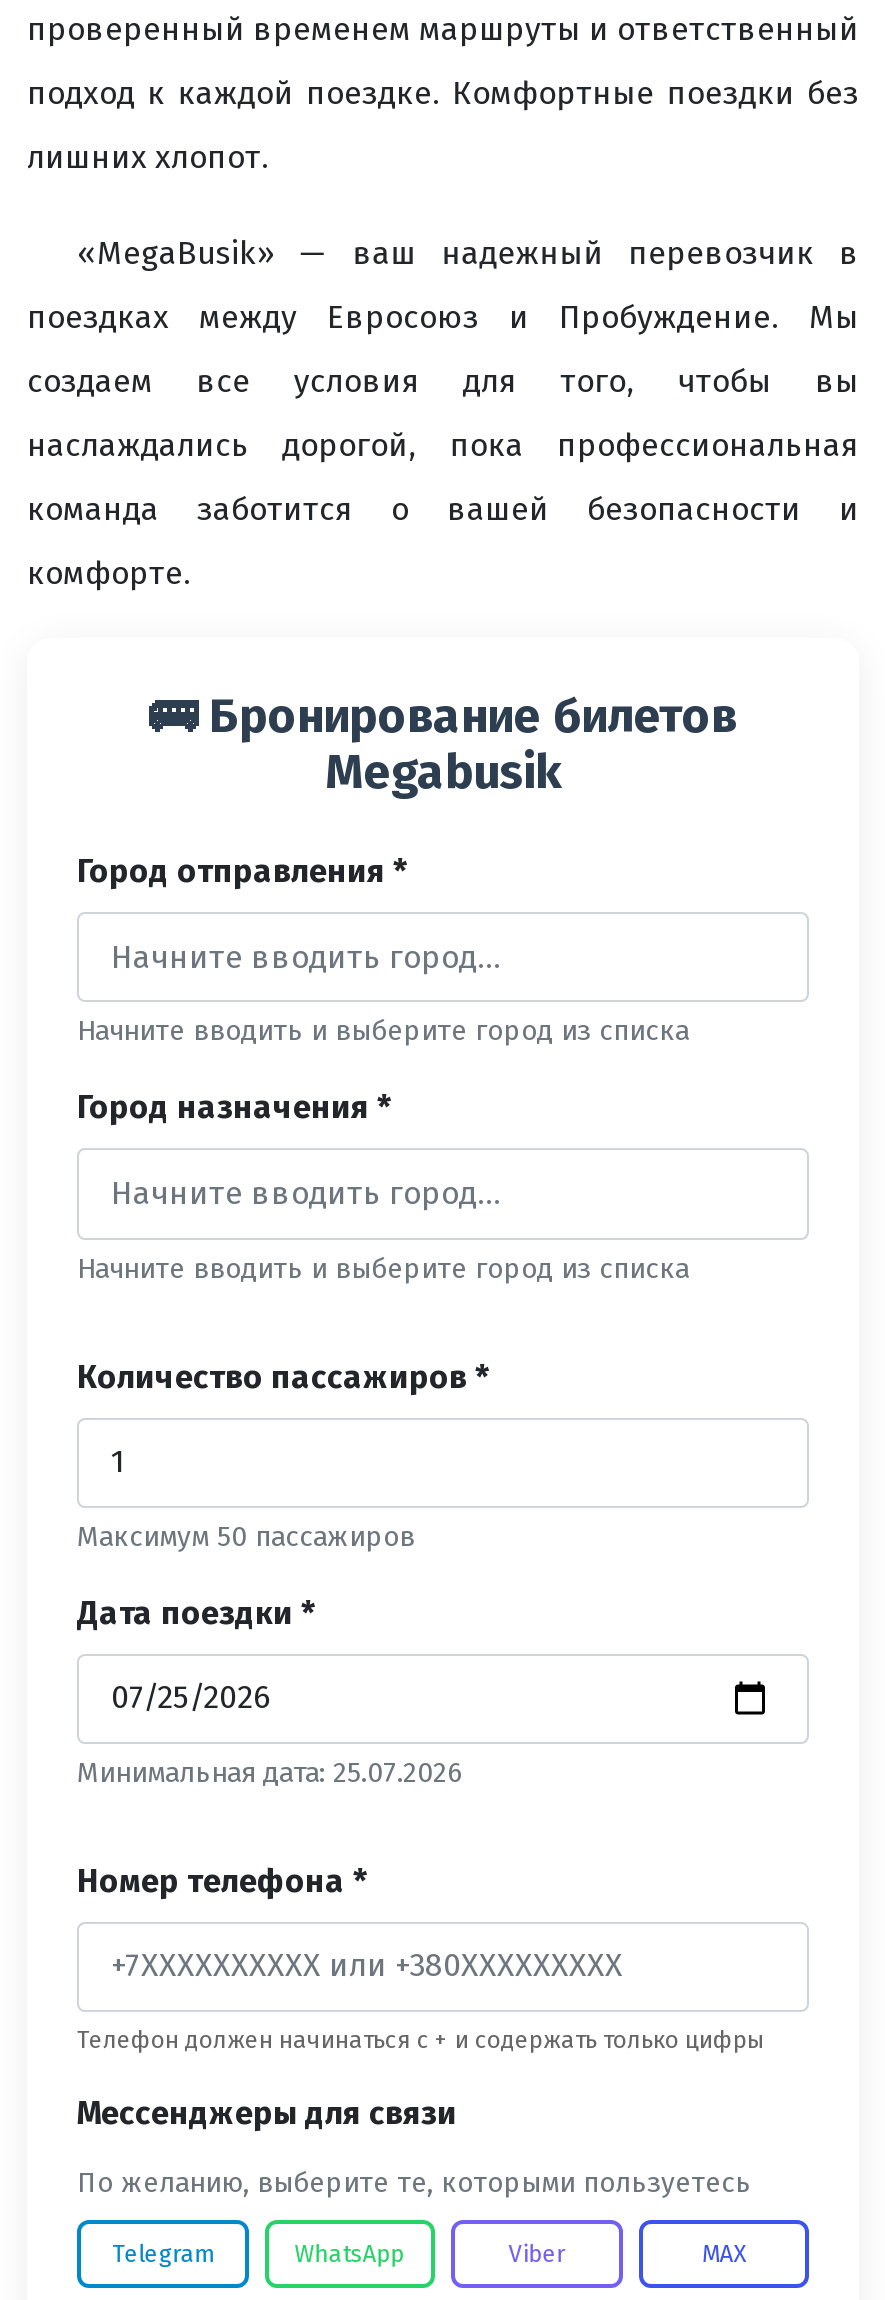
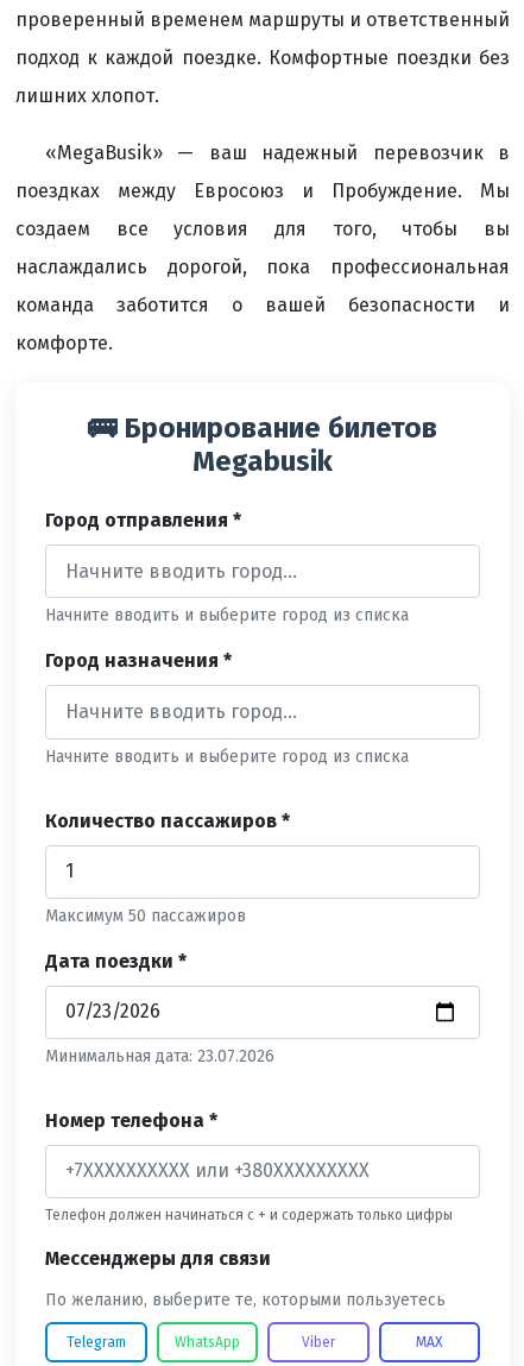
- Минимальная дата: 25.07.2026
+ Минимальная дата: 23.07.2026
